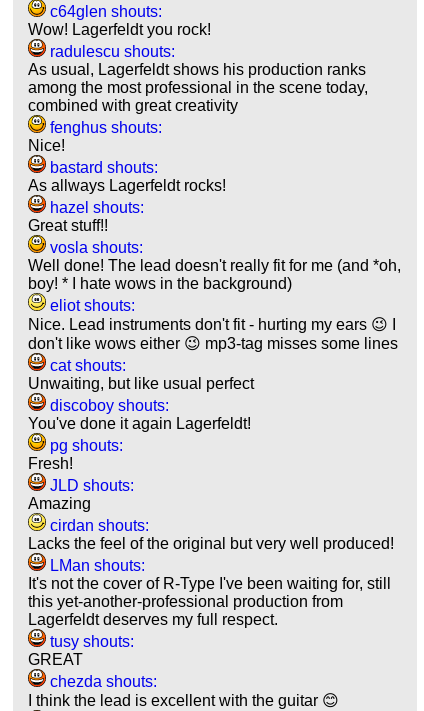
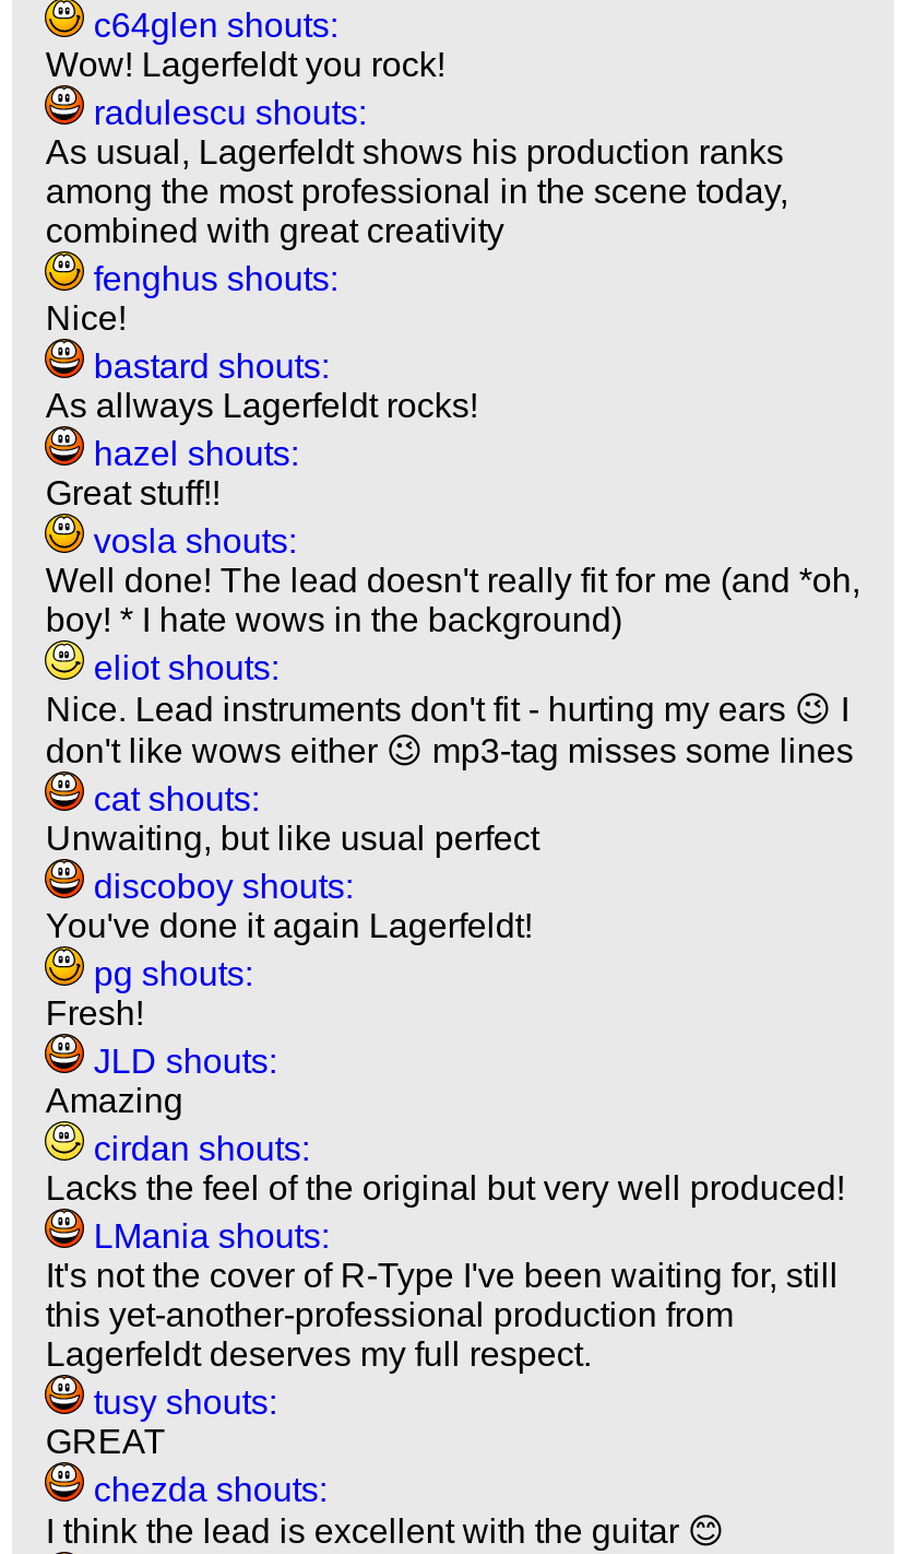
- LMan shouts:
+ LMania shouts:
